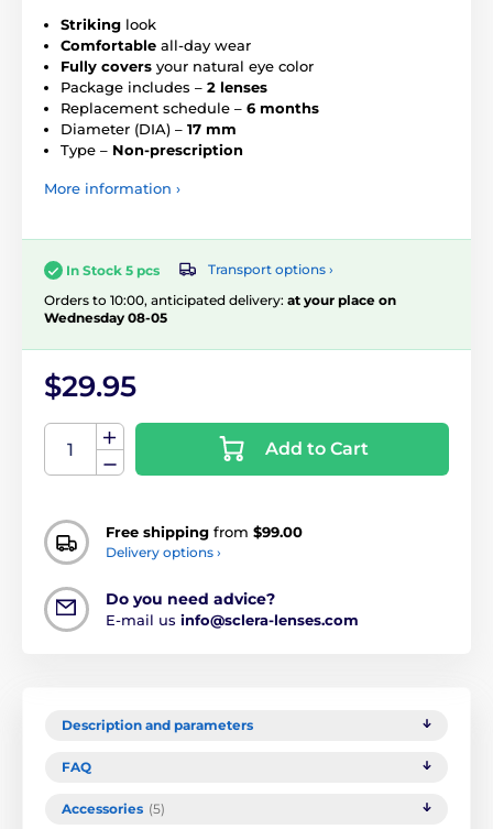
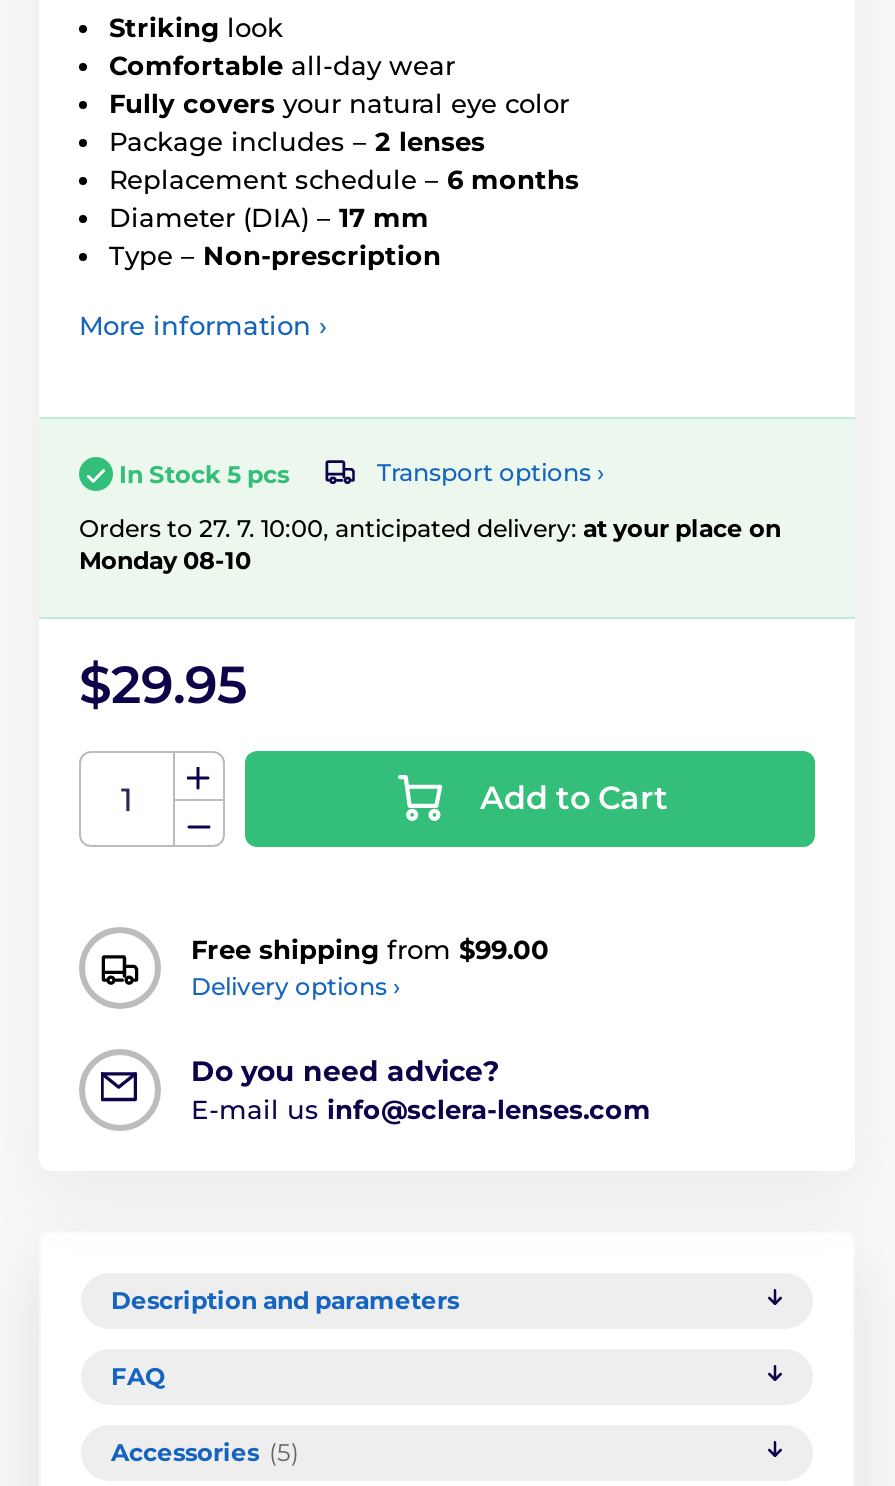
- Orders to 10:00, anticipated delivery: at your place on
- Wednesday 08-05
+ Orders to 27. 7. 10:00, anticipated delivery: at your place on
+ Monday 08-10
